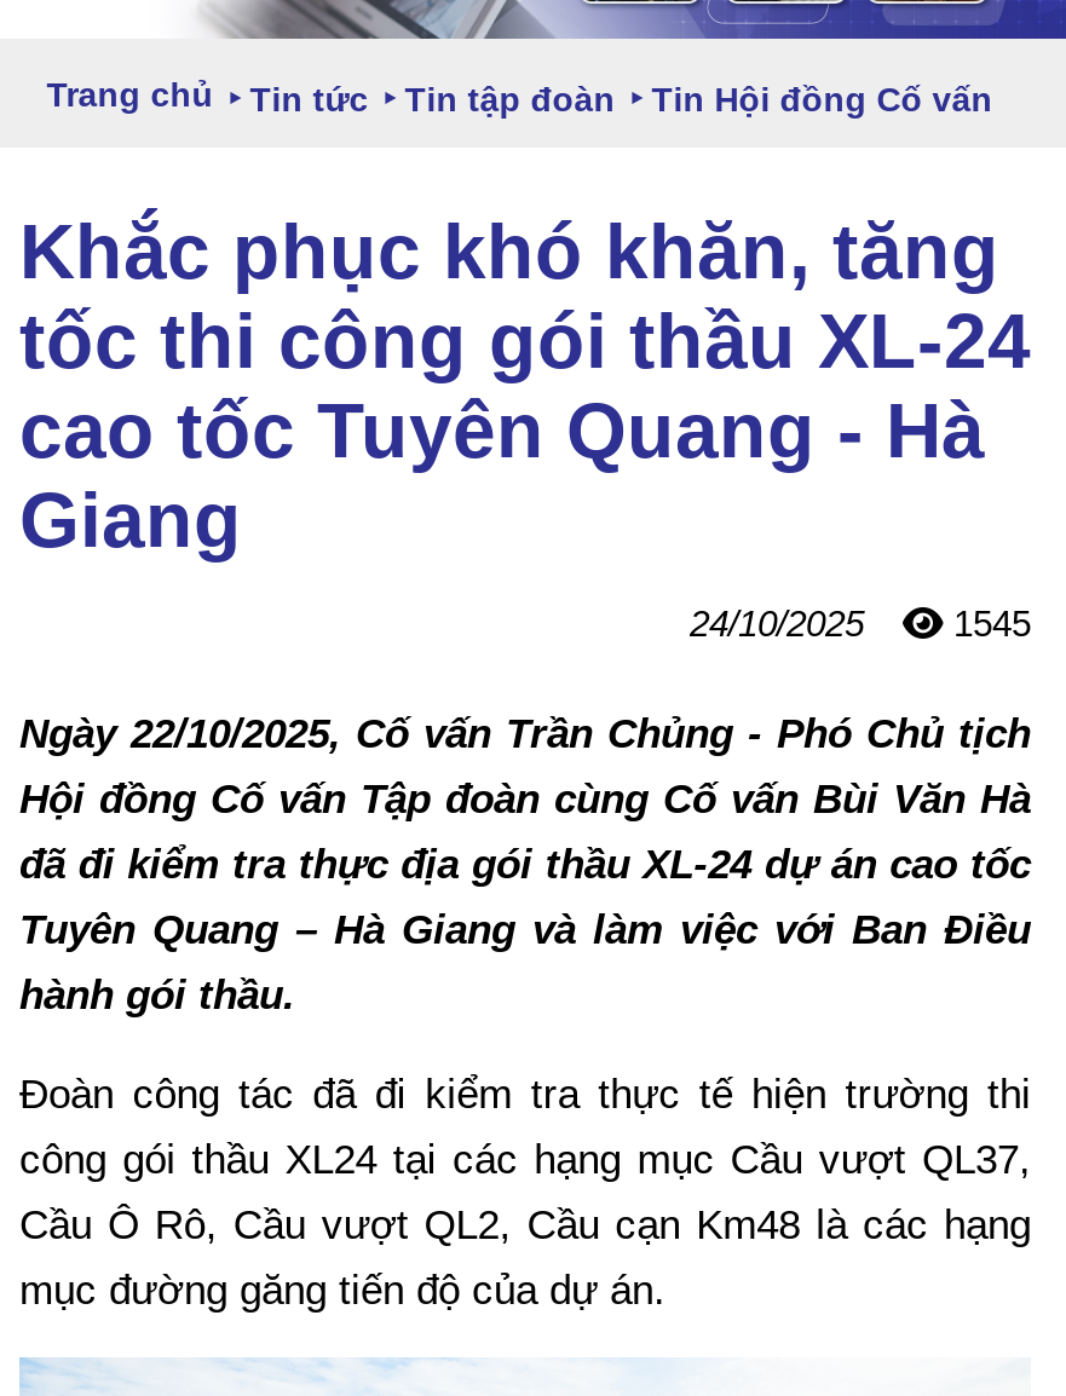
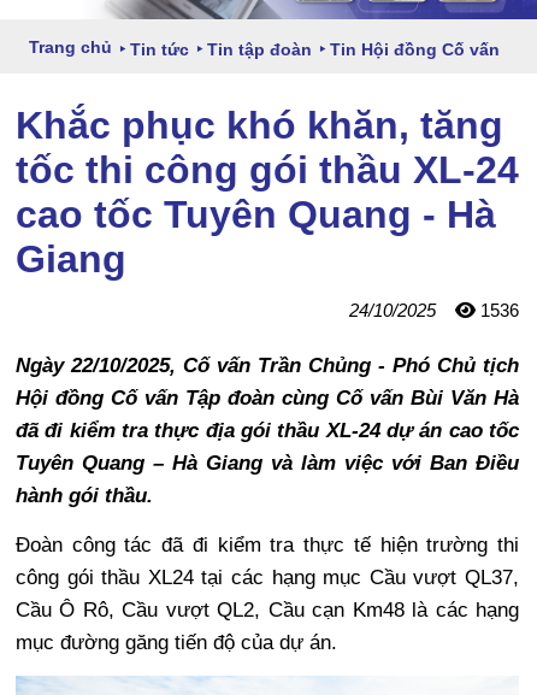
- 24/10/2025 1545
+ 24/10/2025 1536
